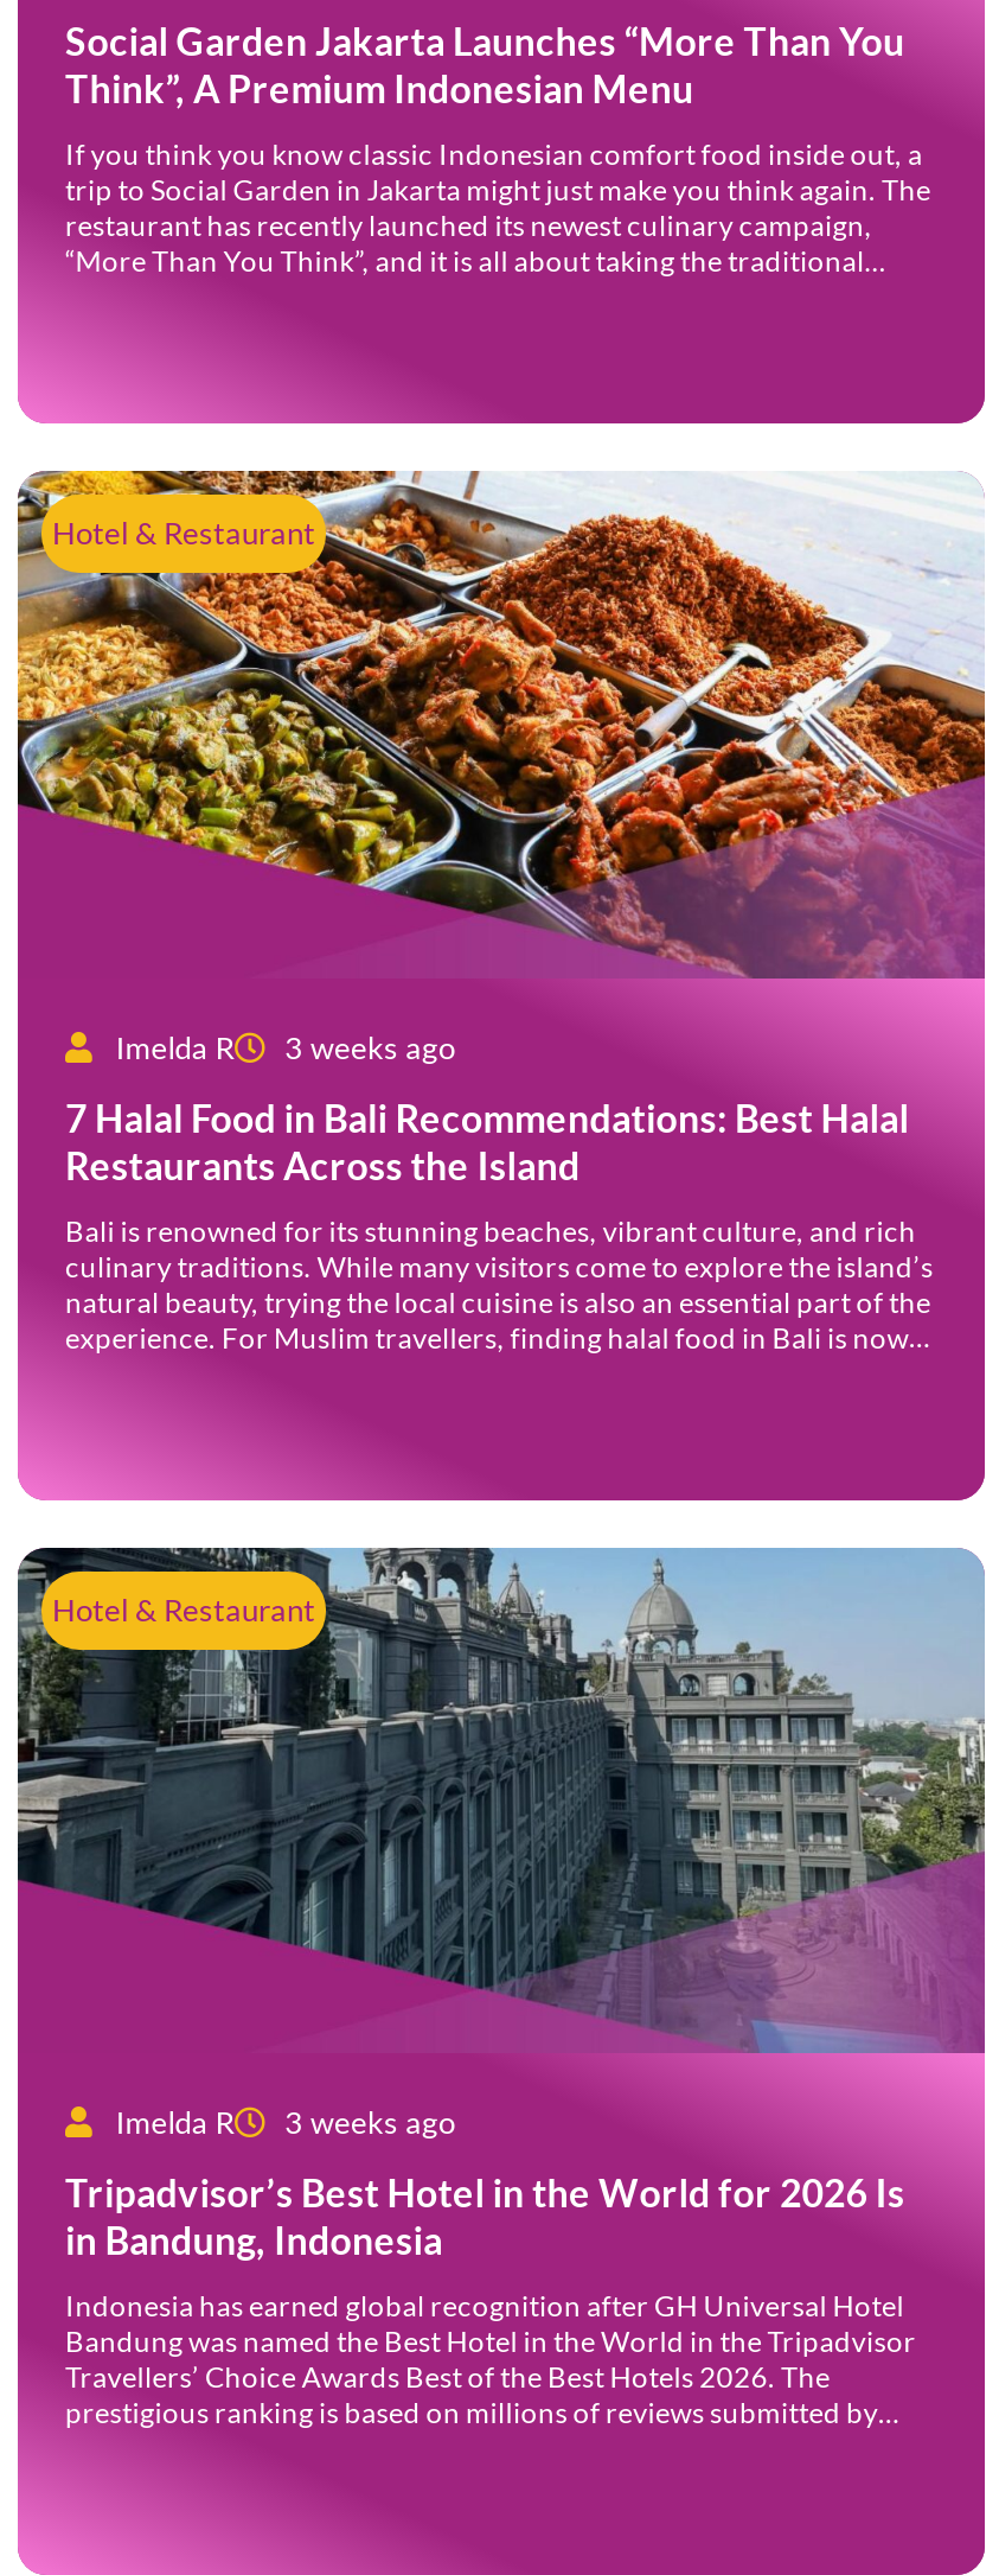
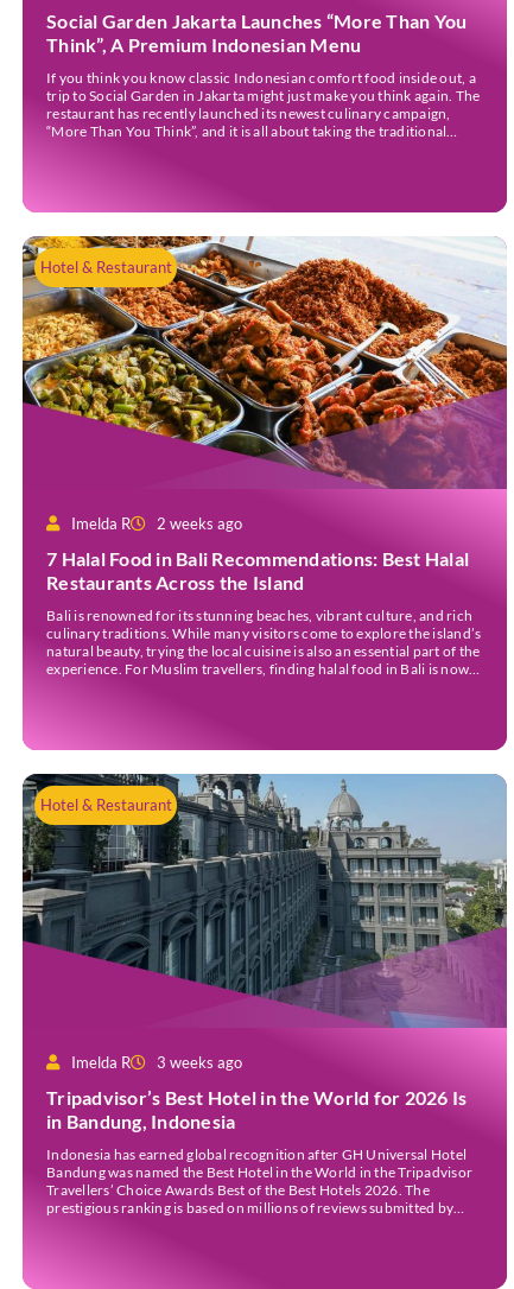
- Imelda R 3 weeks ago
+ Imelda R 2 weeks ago
